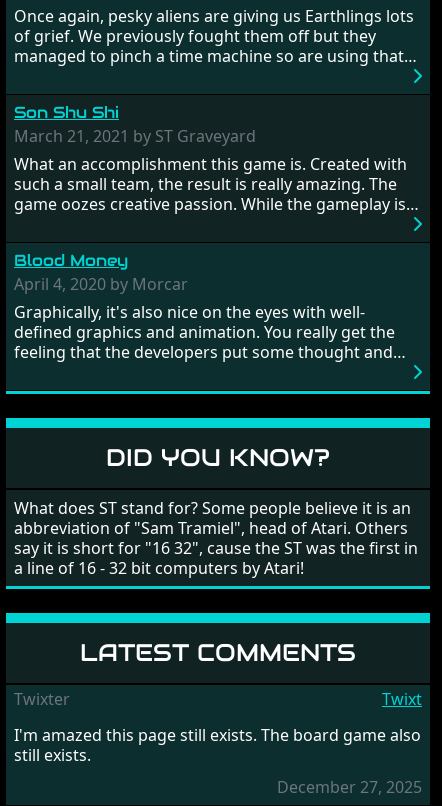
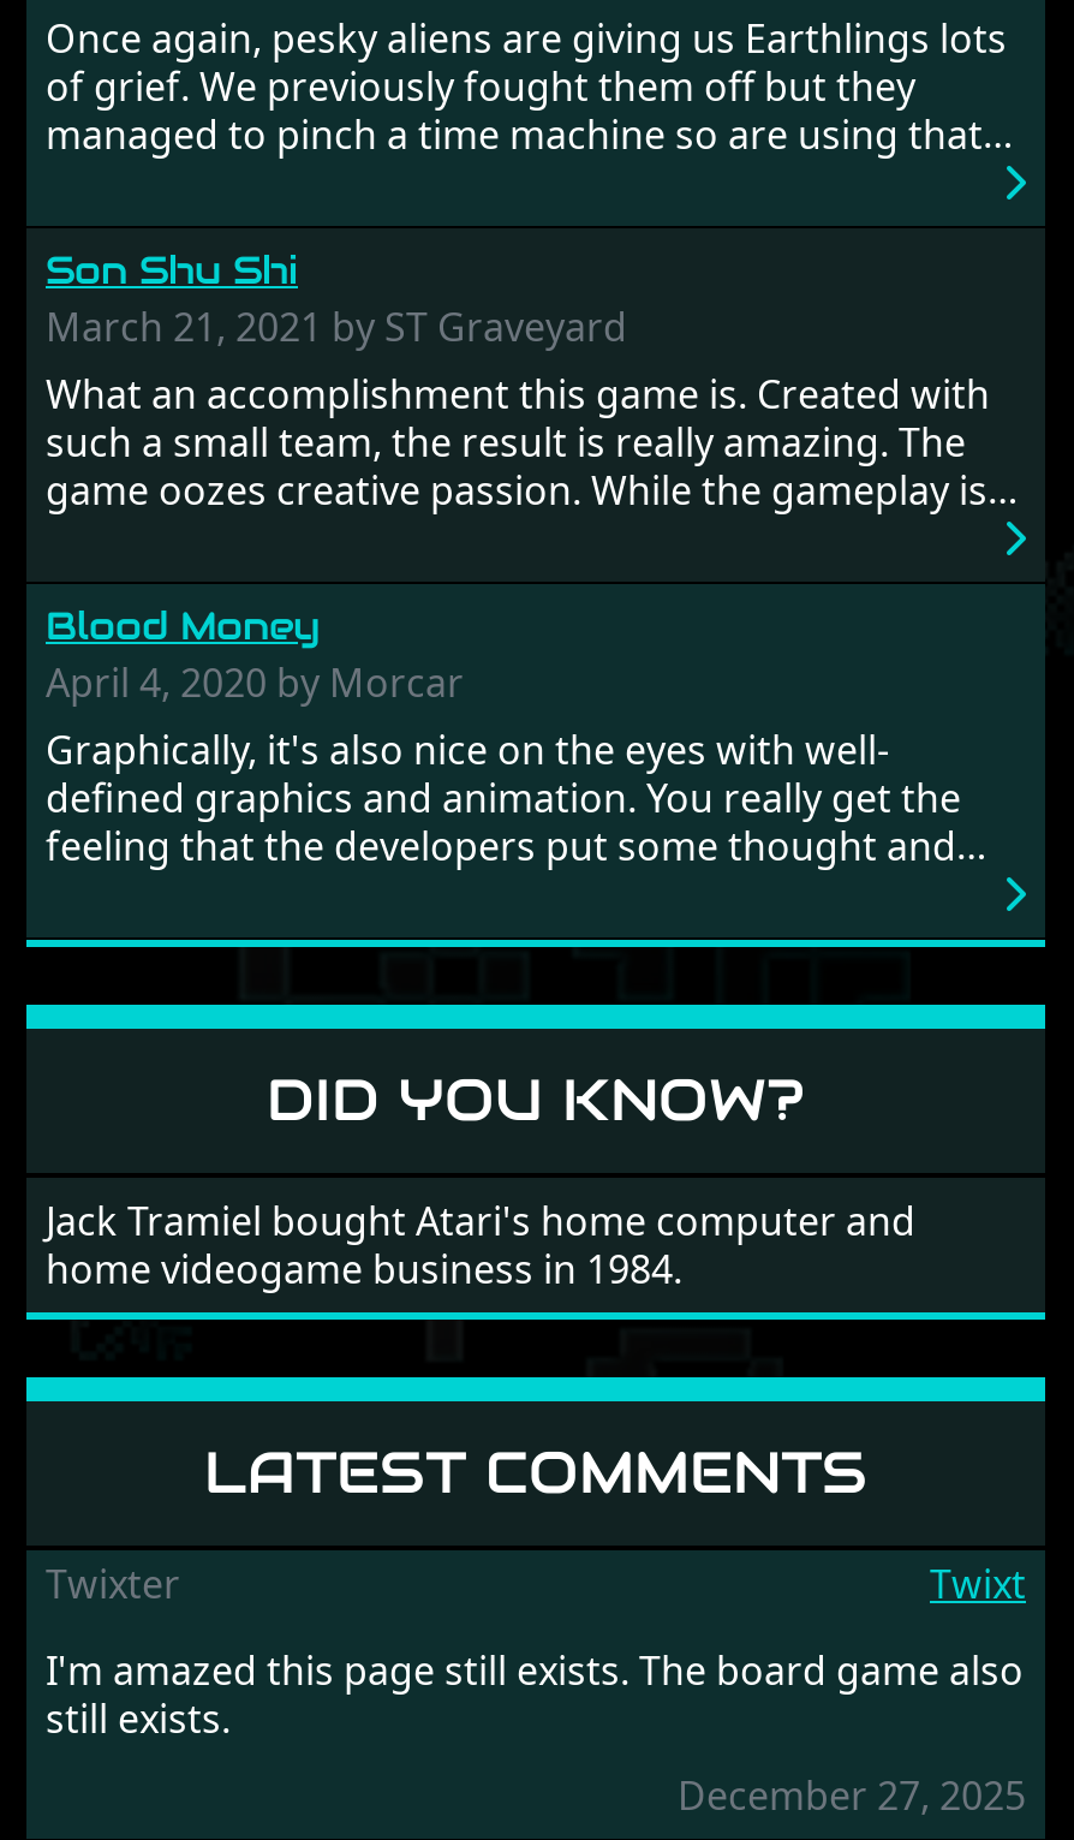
- What does ST stand for? Some people believe it is an
- abbreviation of "Sam Tramiel", head of Atari. Others
- say it is short for "16 32", cause the ST was the first in
- a line of 16 - 32 bit computers by Atari!
+ Jack Tramiel bought Atari's home computer and
+ home videogame business in 1984.
